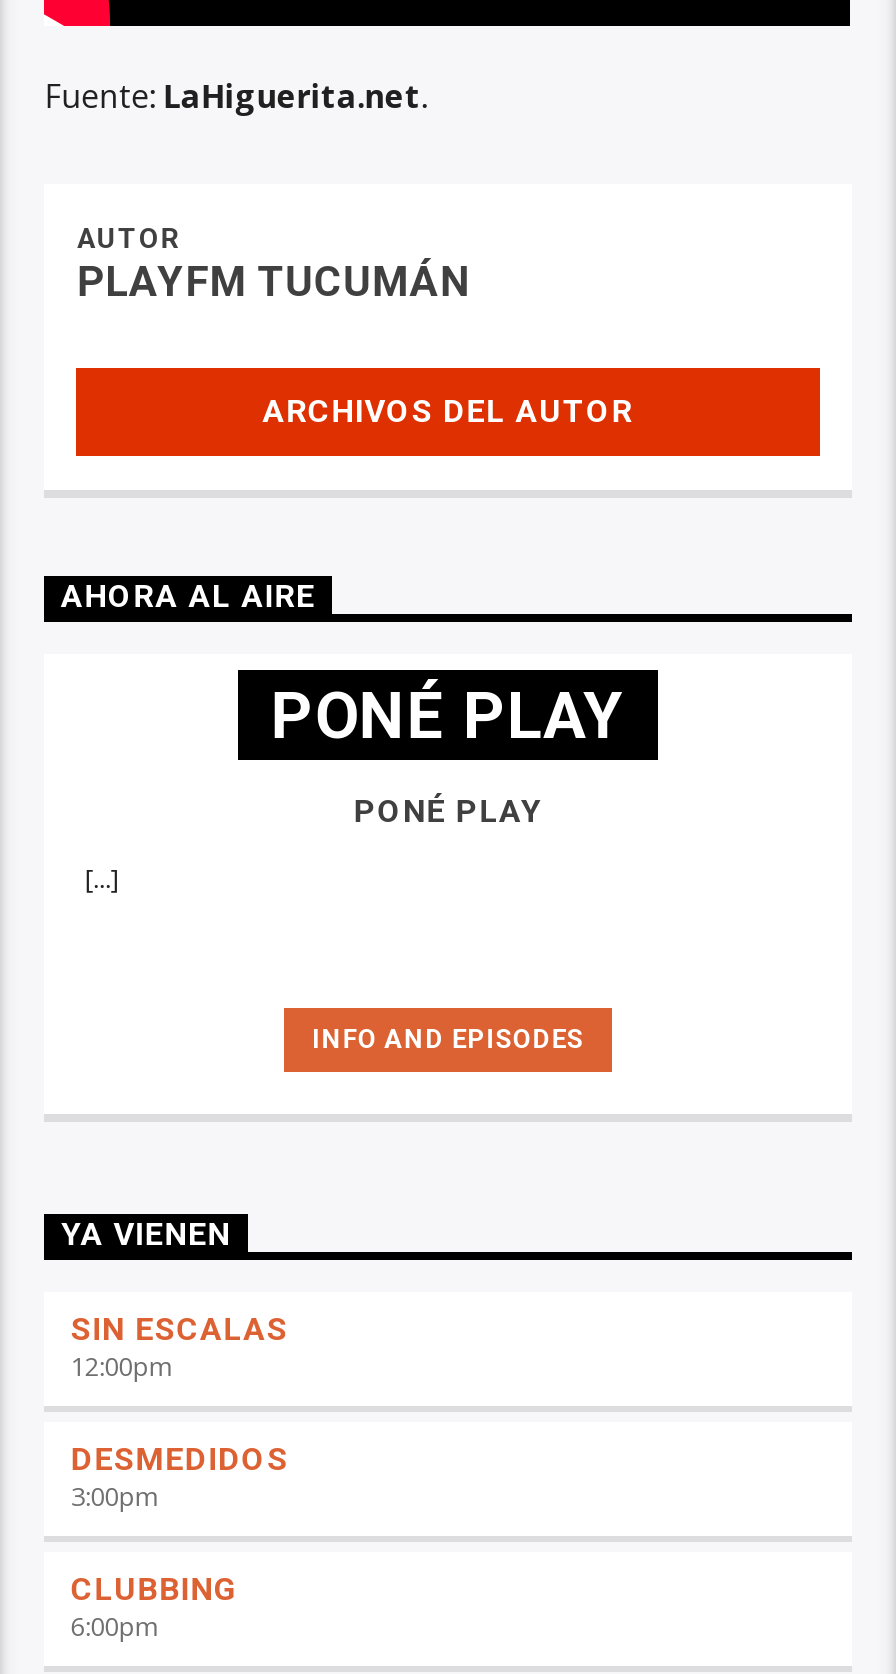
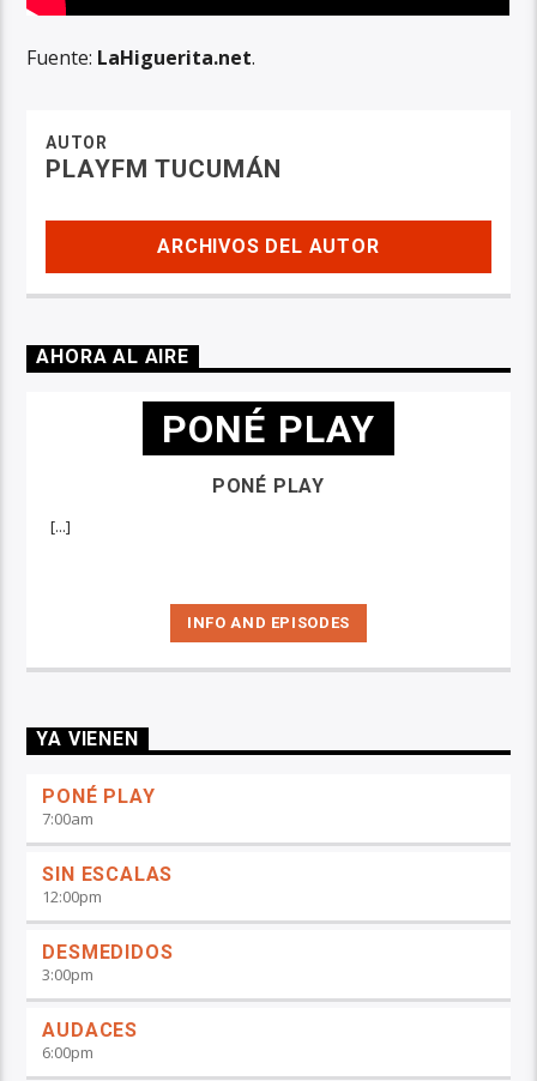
+ PONÉ PLAY
+ 7:00am

- CLUBBING
+ AUDACES
